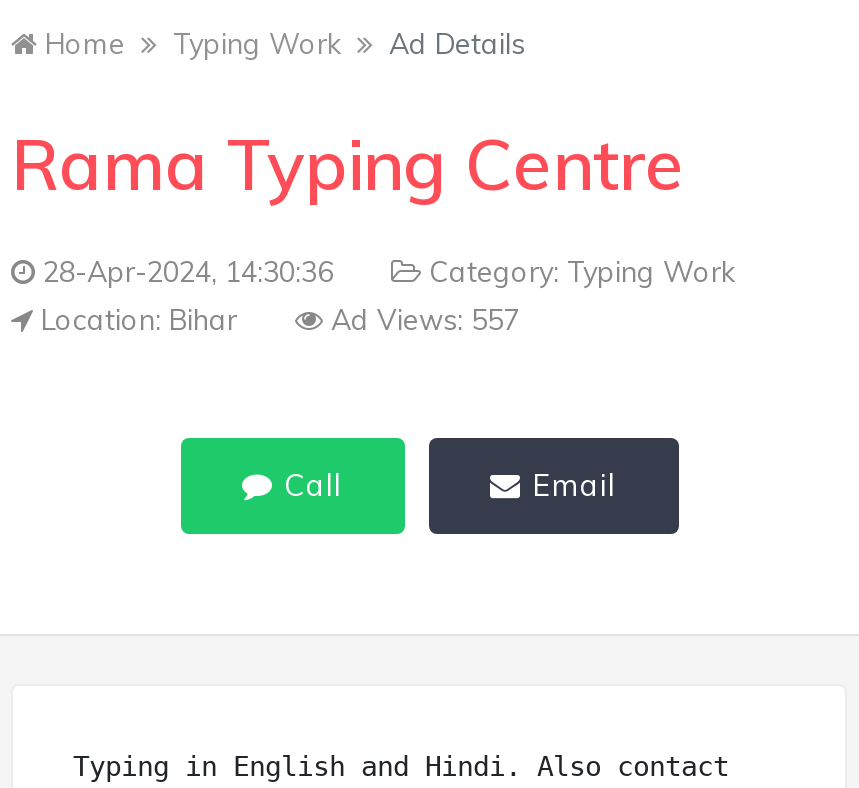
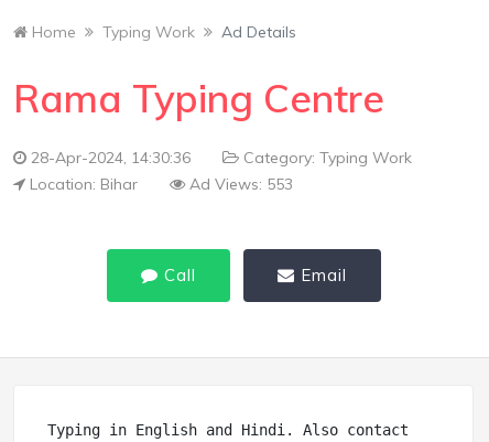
- Ad Views: 557
+ Ad Views: 553
